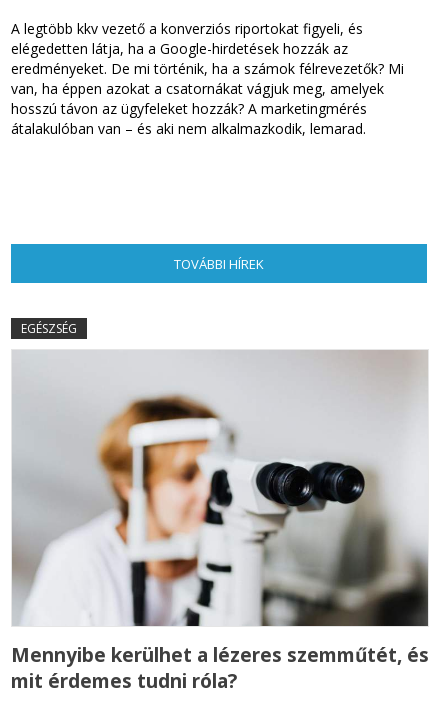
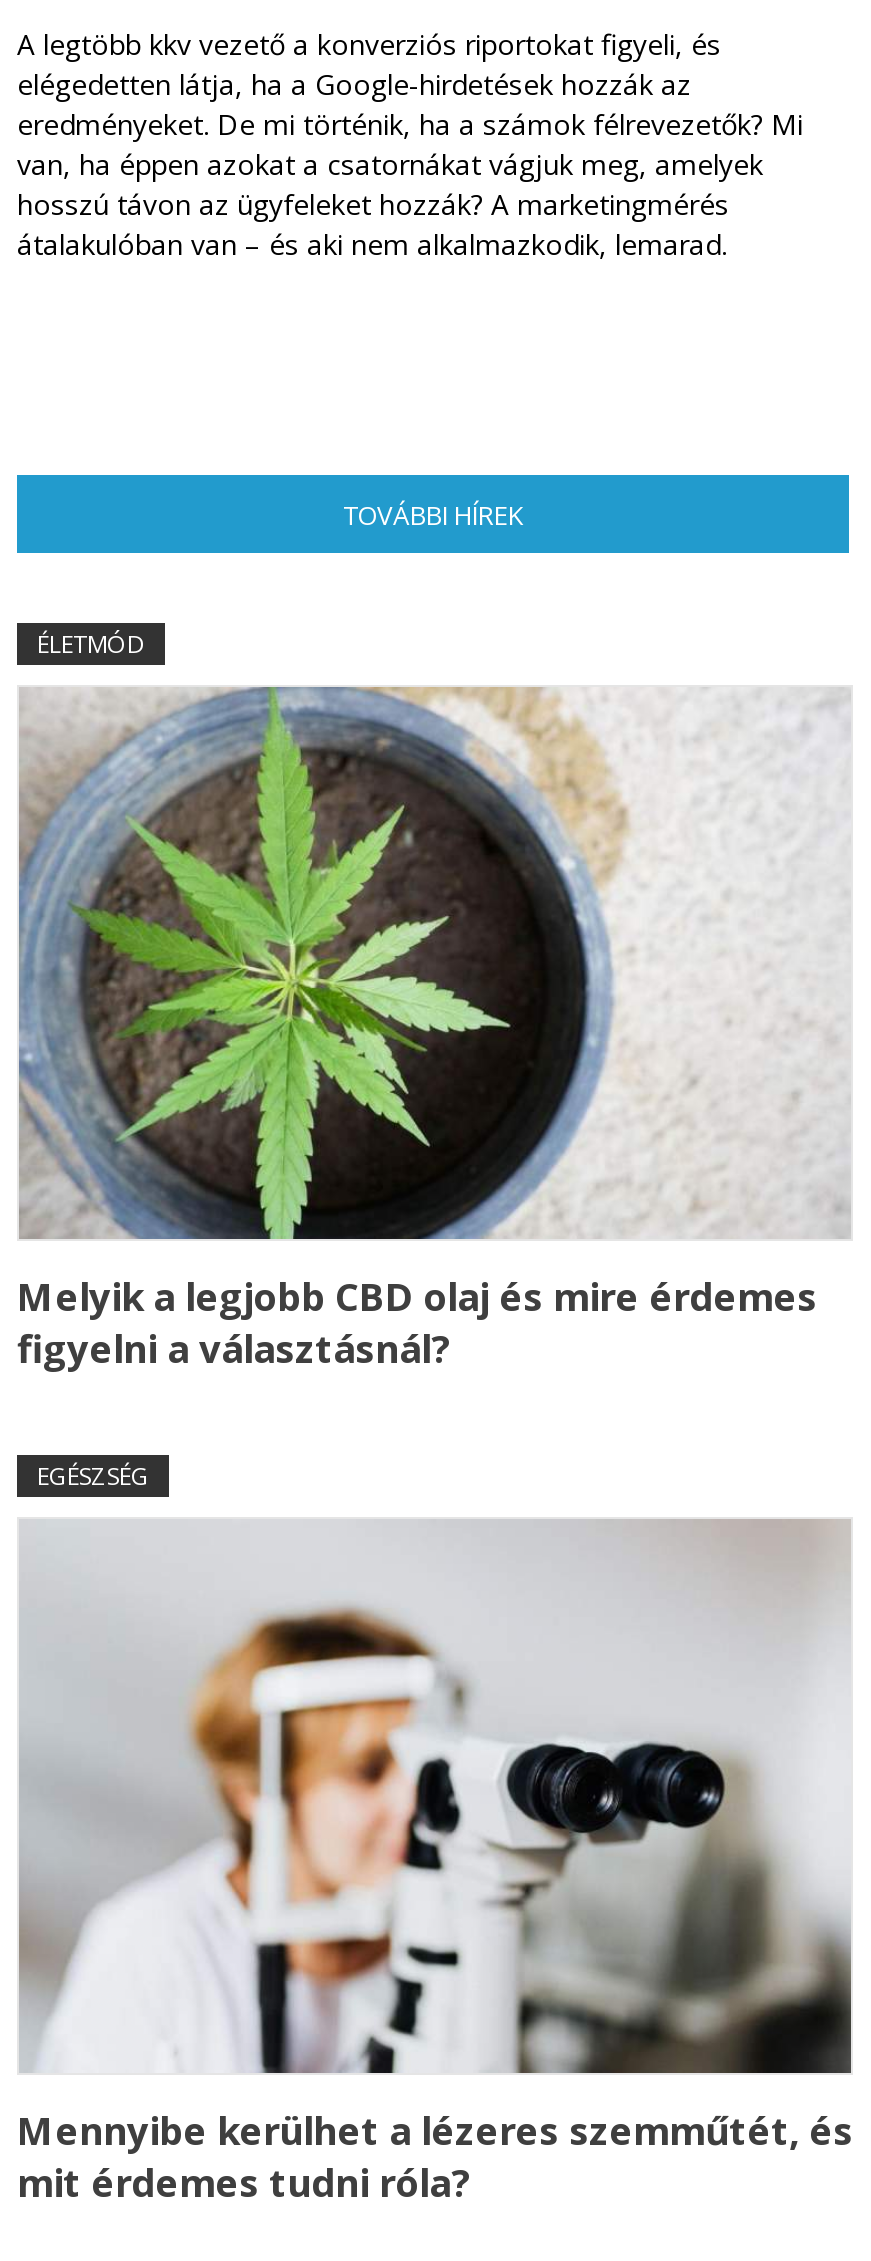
+ [image]
+ Melyik a legjobb CBD olaj és mire érdemes
+ figyelni a választásnál?

+ ÉLETMÓD
